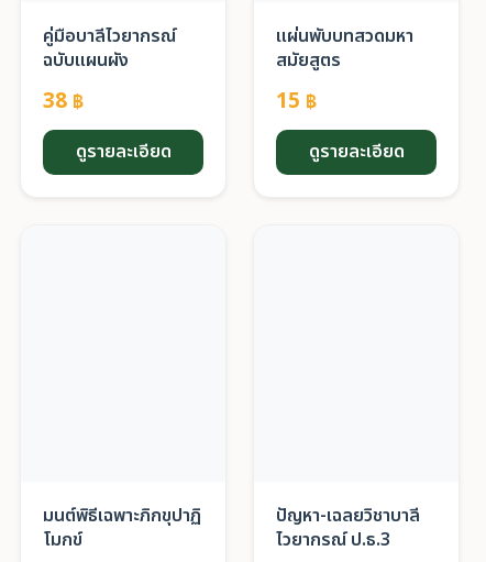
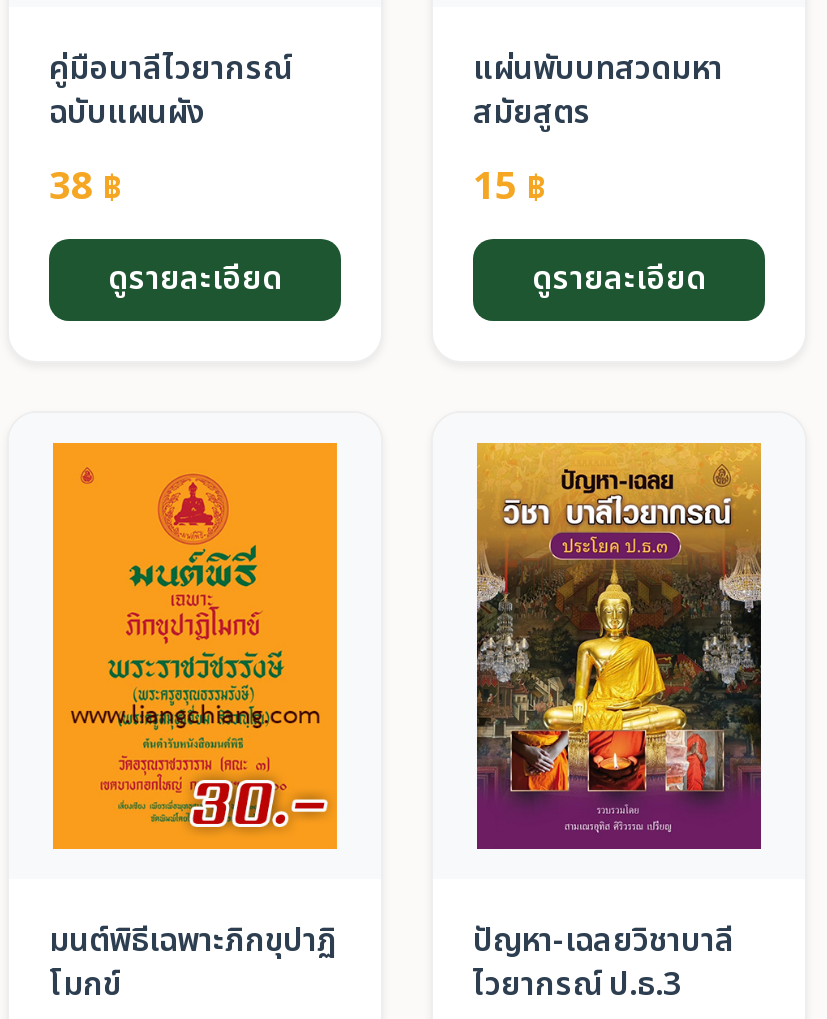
+ [image]

+ [image]
